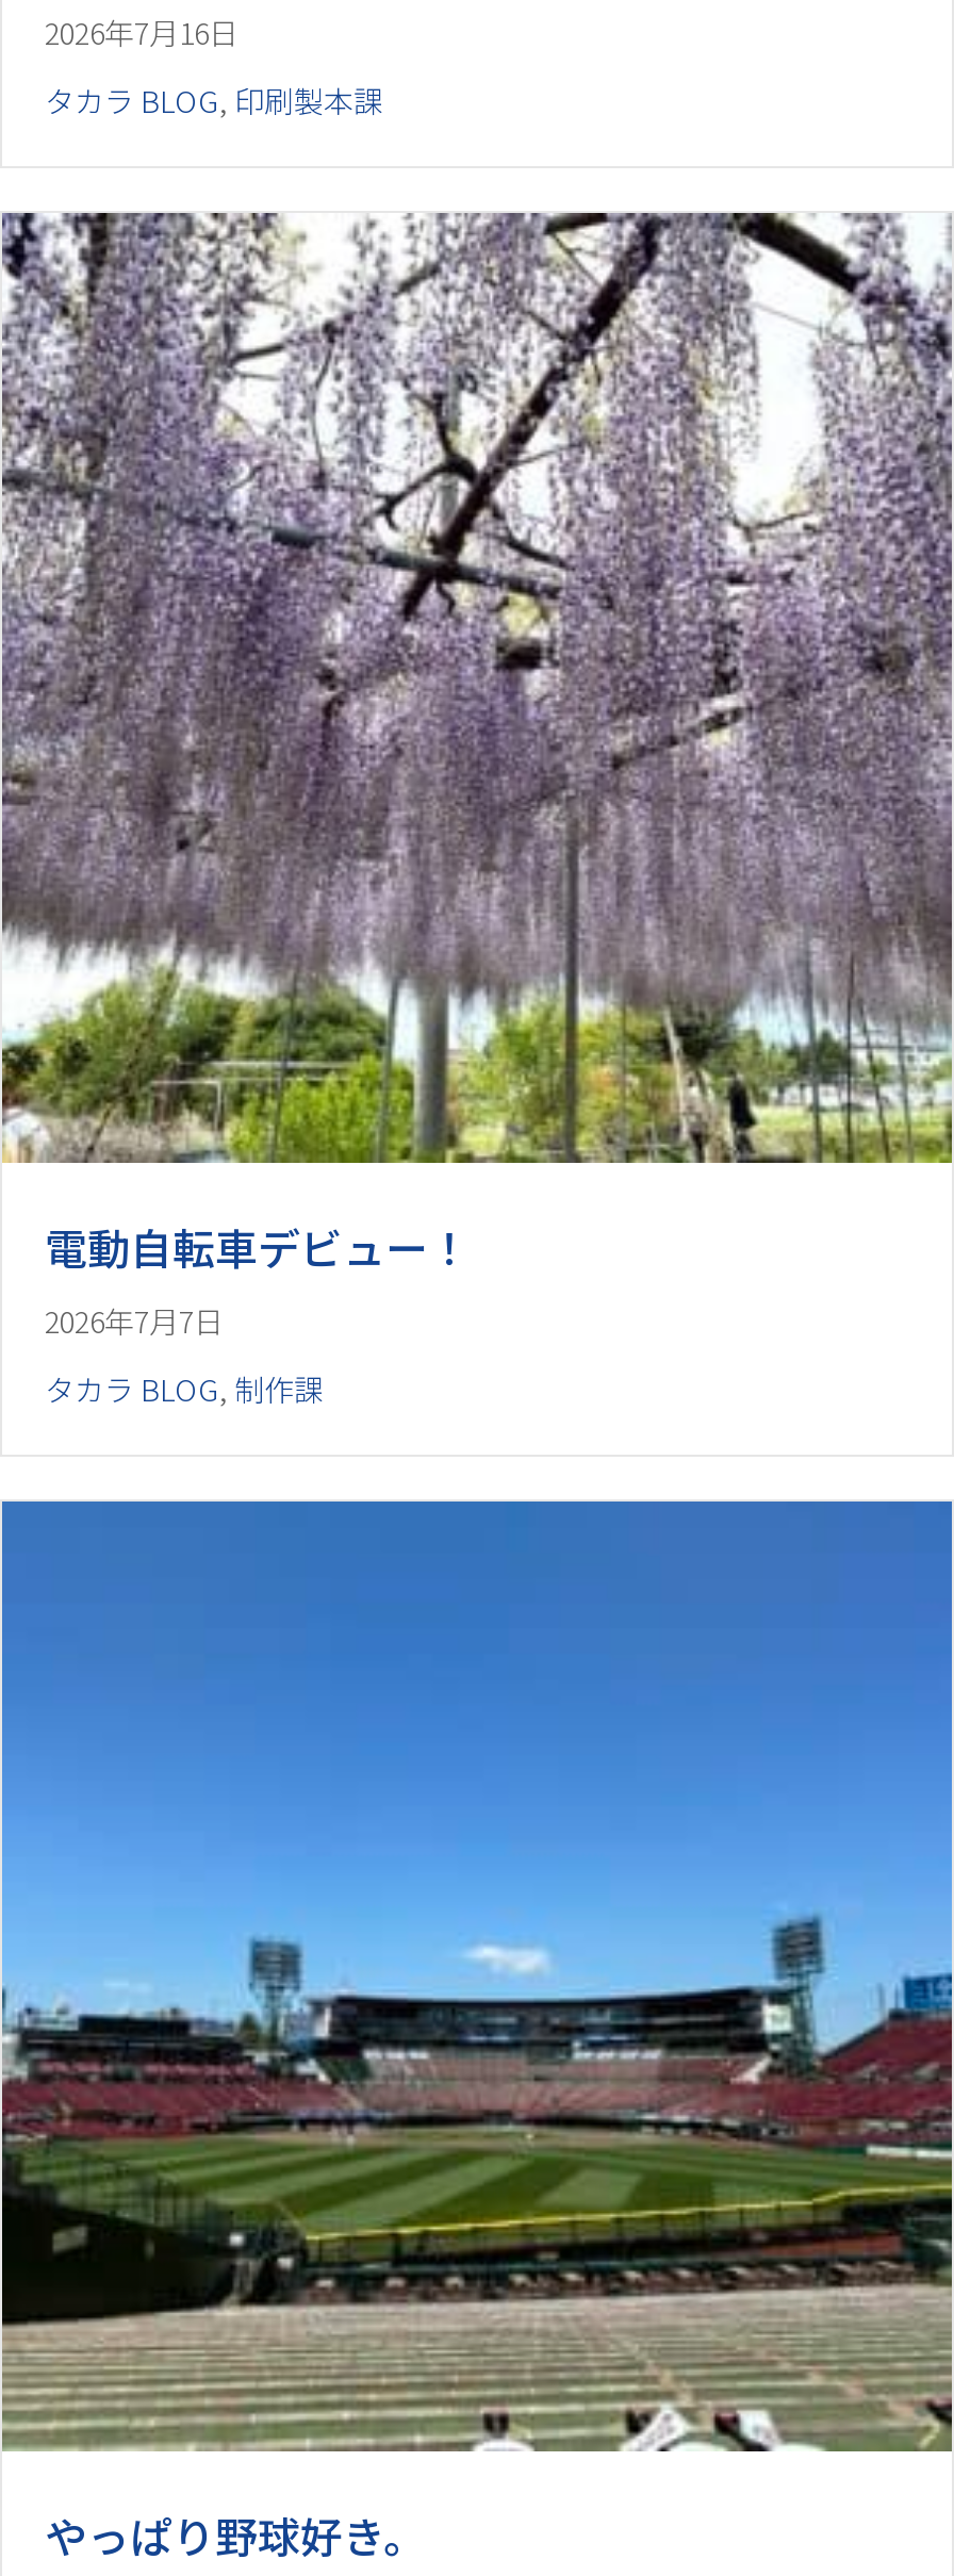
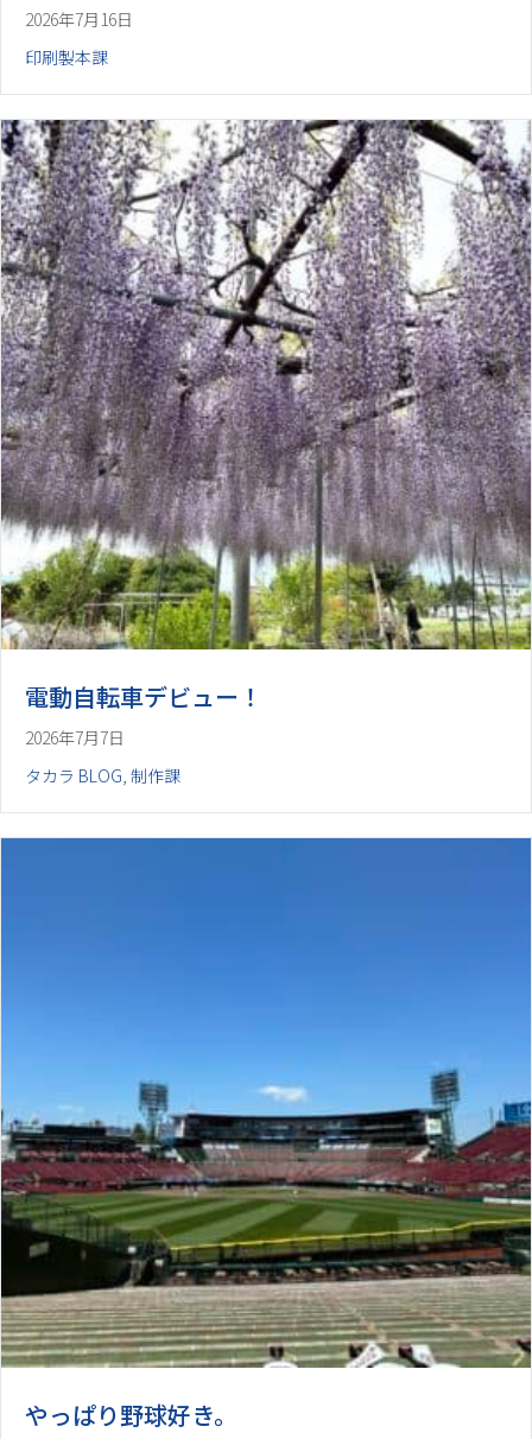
- タカラ BLOG,印刷製本課
+ 印刷製本課
